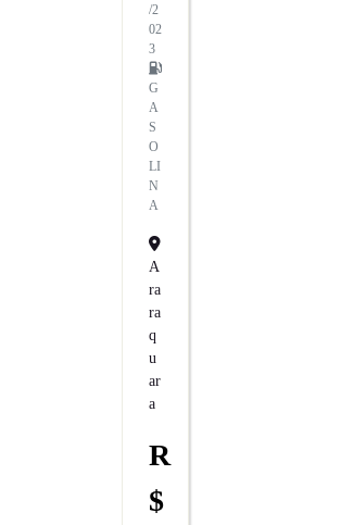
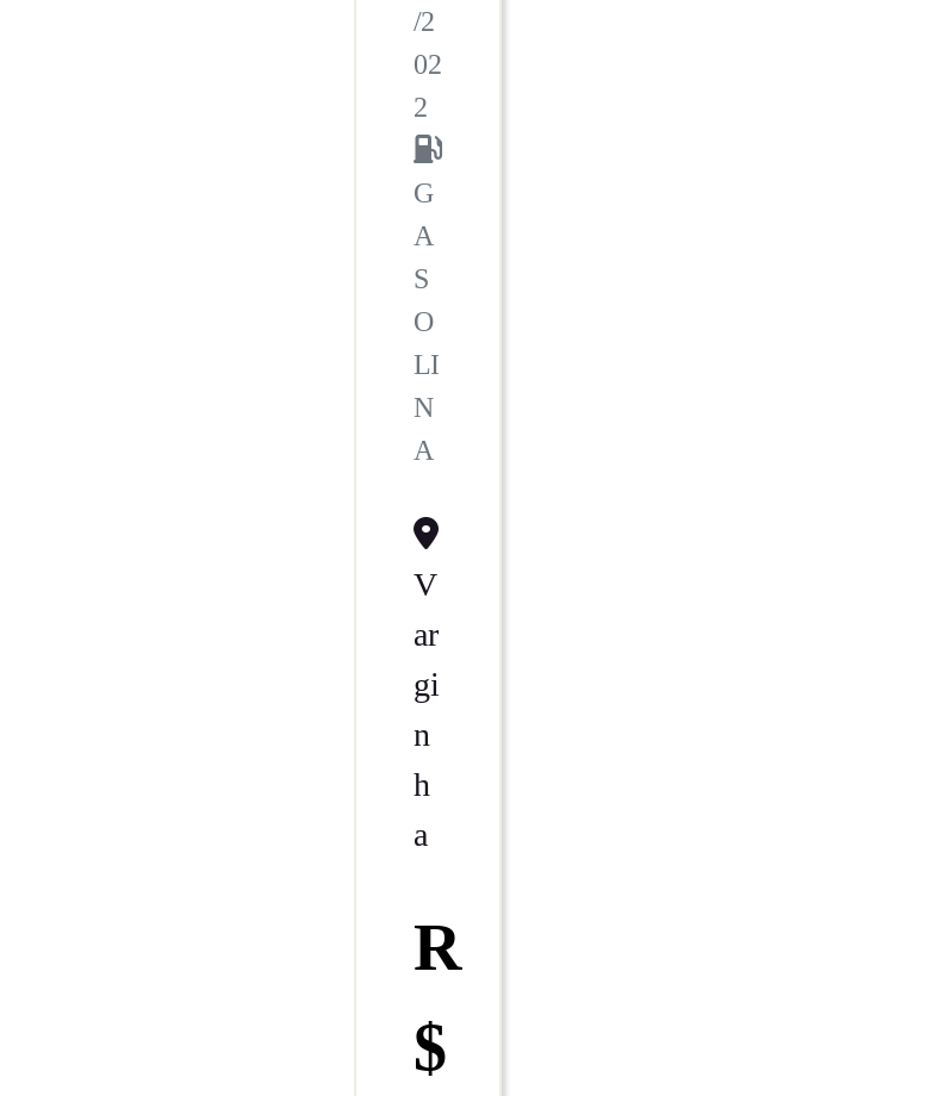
- 3
+ 2

- A
- Ra
- Ra
- Q
- U
+ V

moved up: Ar

+ Gi
+ N
+ H
